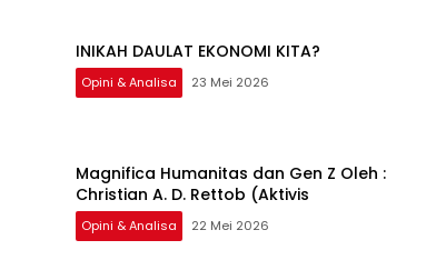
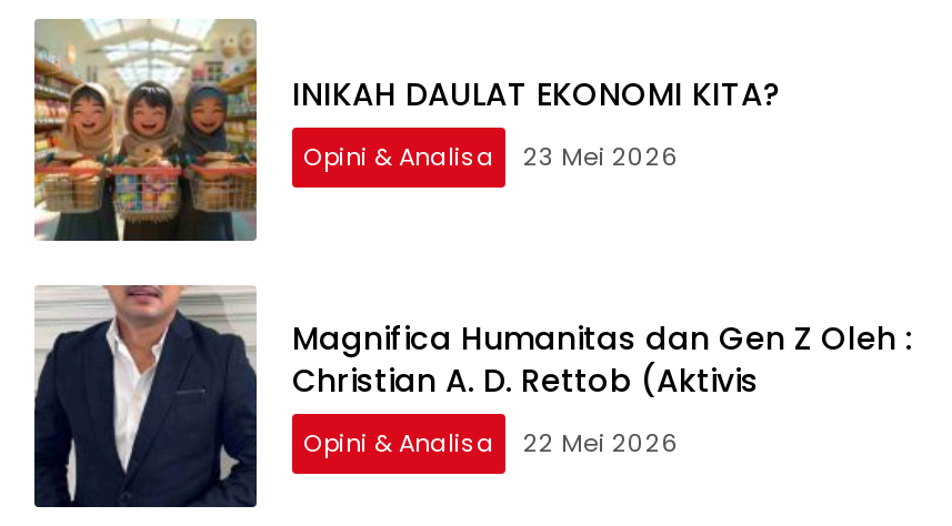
+ [image]

+ [image]
